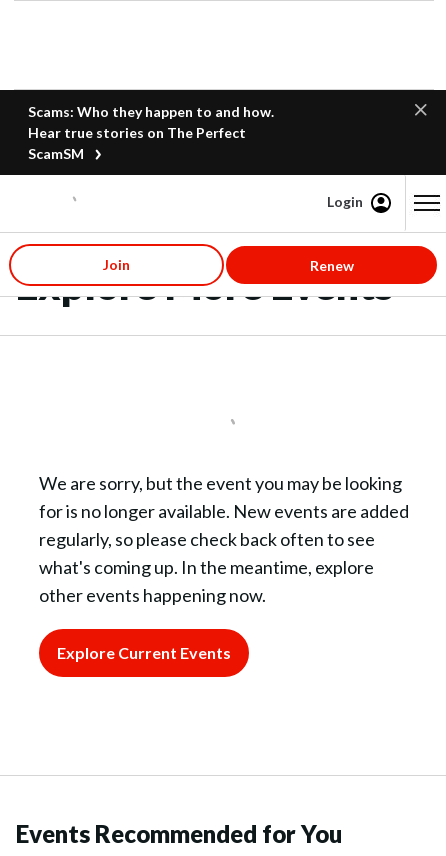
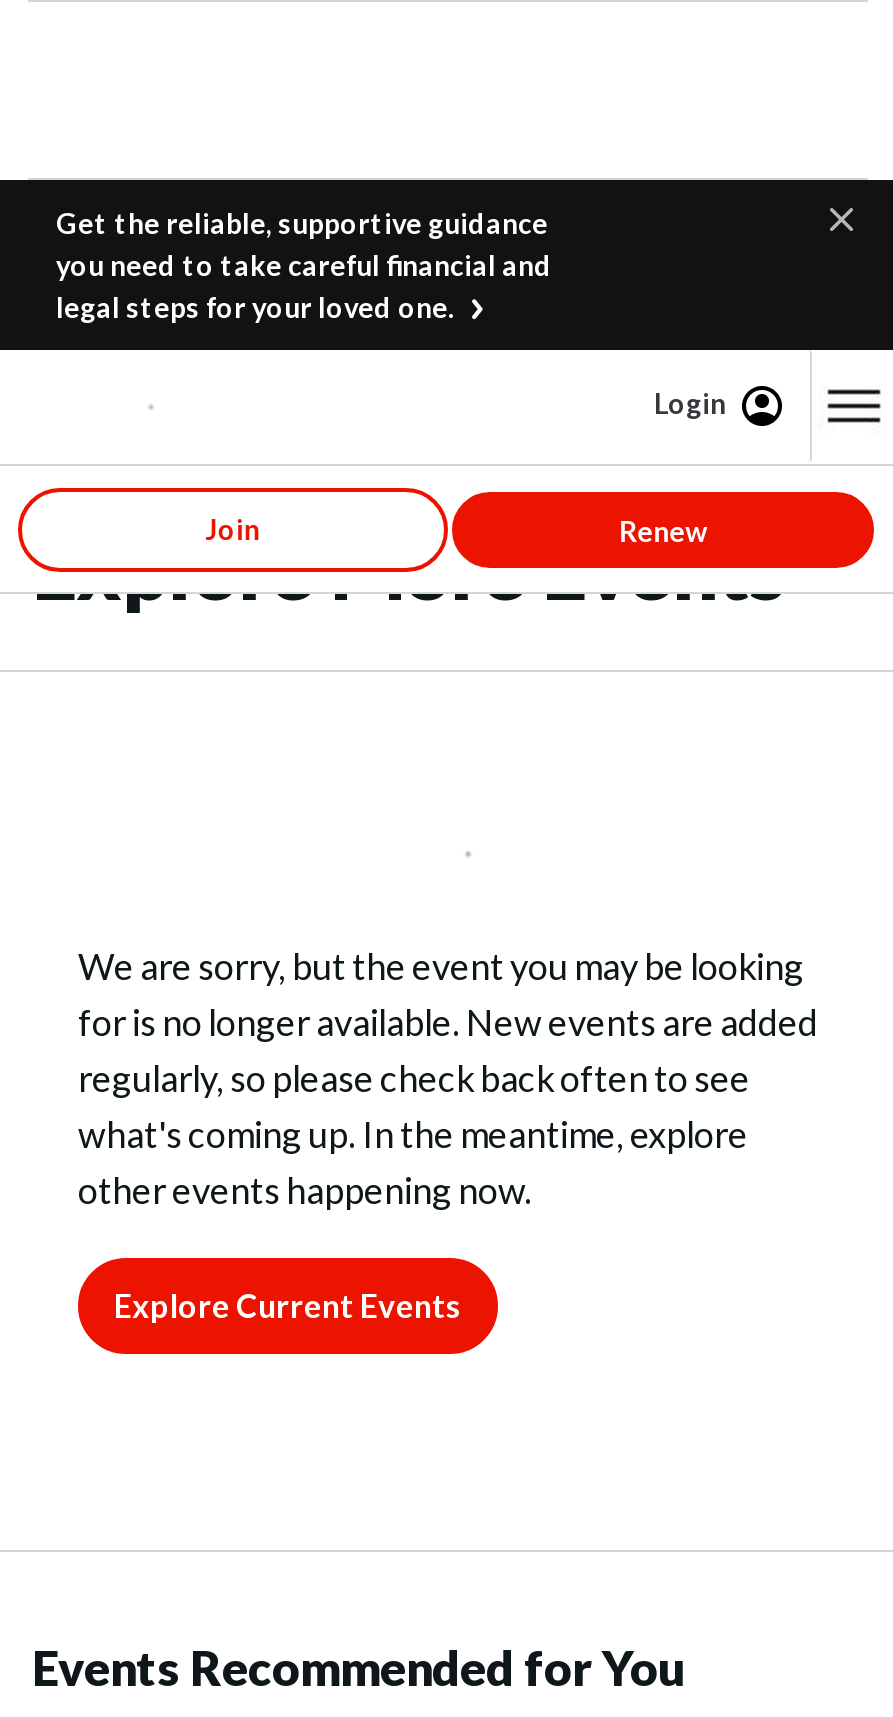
- Scams: Who they happen to and how.
- Hear true stories on The Perfect
- ScamSM
+ Get the reliable, supportive guidance
+ you need to take careful financial and
+ legal steps for your loved one.
